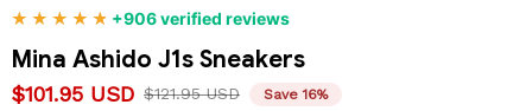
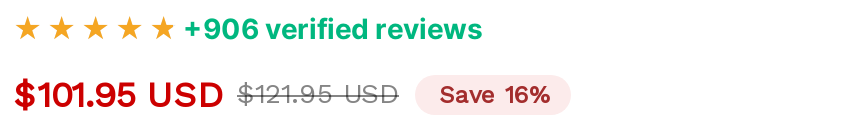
- Mina Ashido J1s Sneakers
